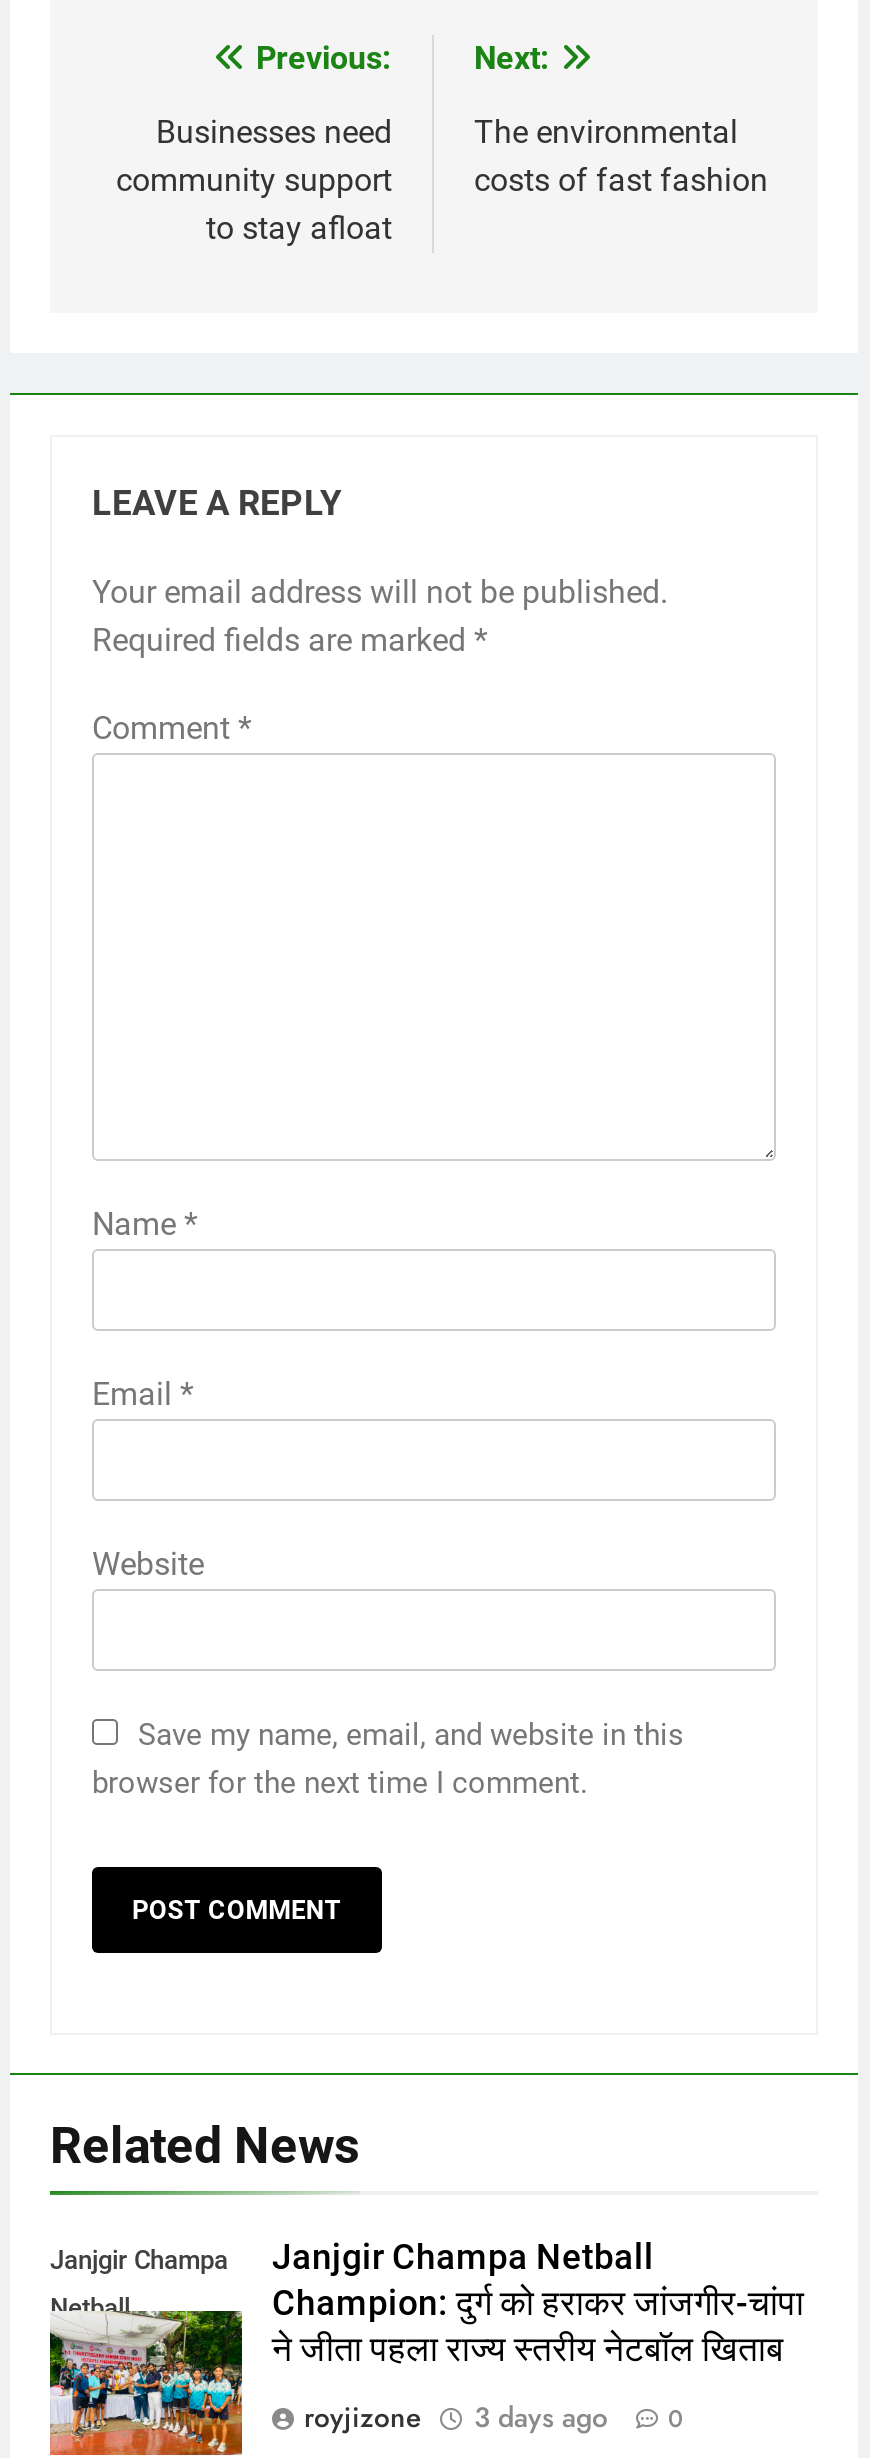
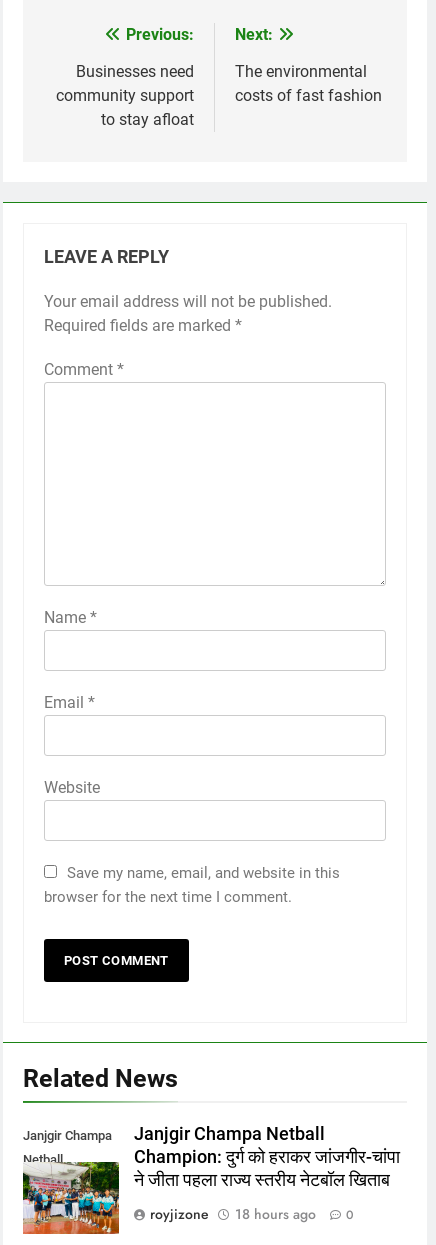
- royjizone 3 days ago 0
+ royjizone 18 hours ago 0
